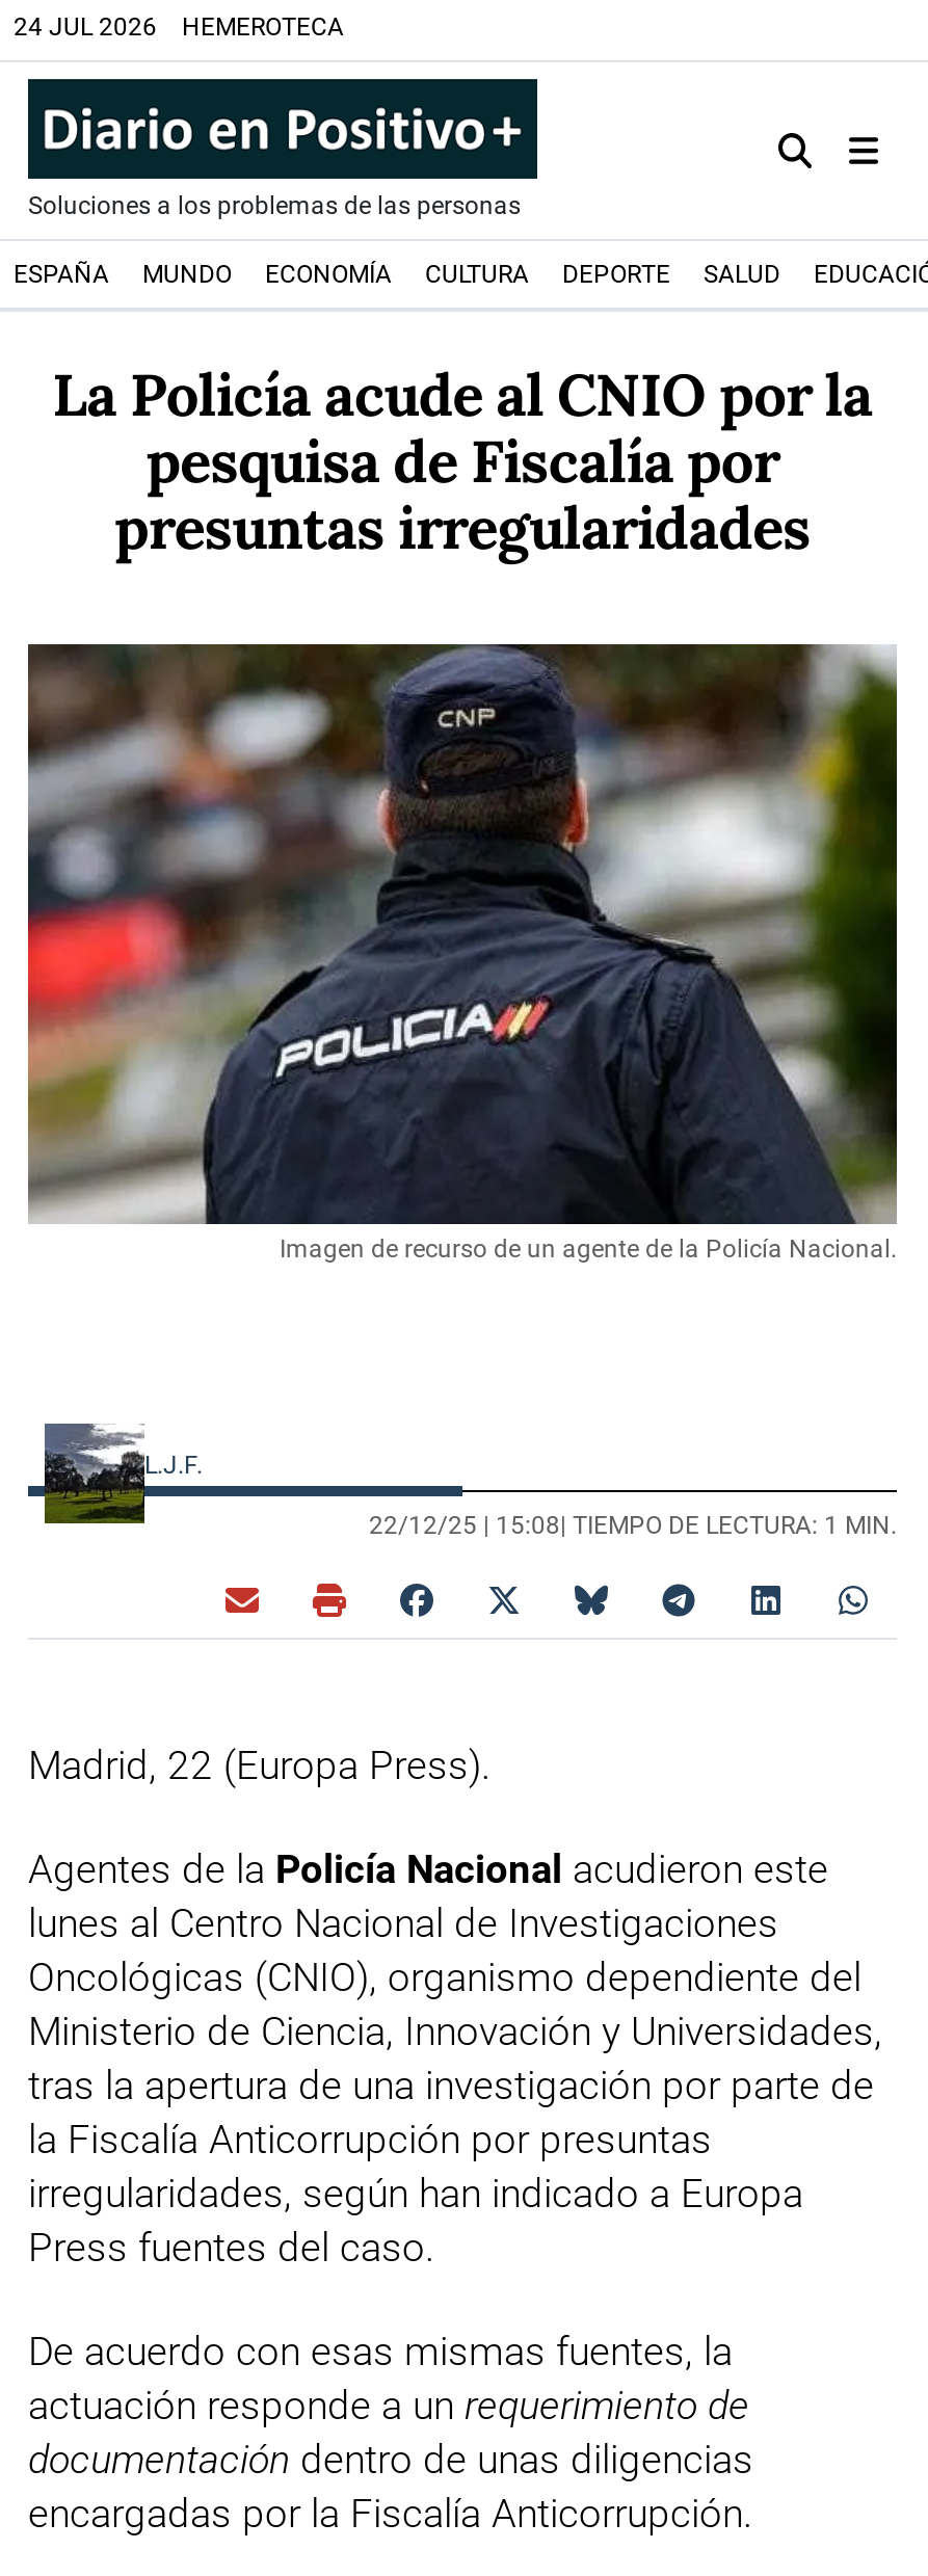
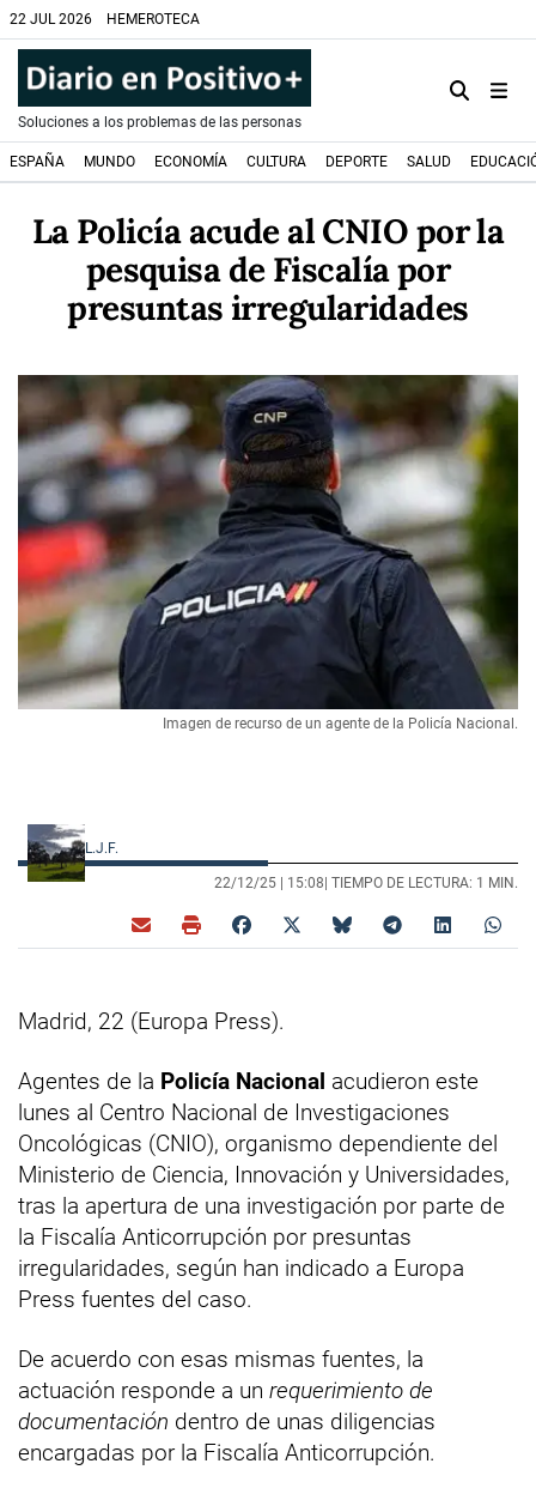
- 24 JUL 2026 HEMEROTECA
+ 22 JUL 2026 HEMEROTECA
